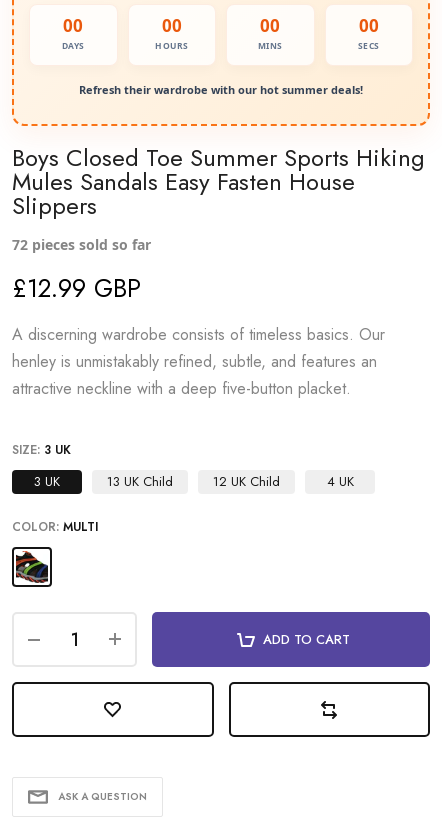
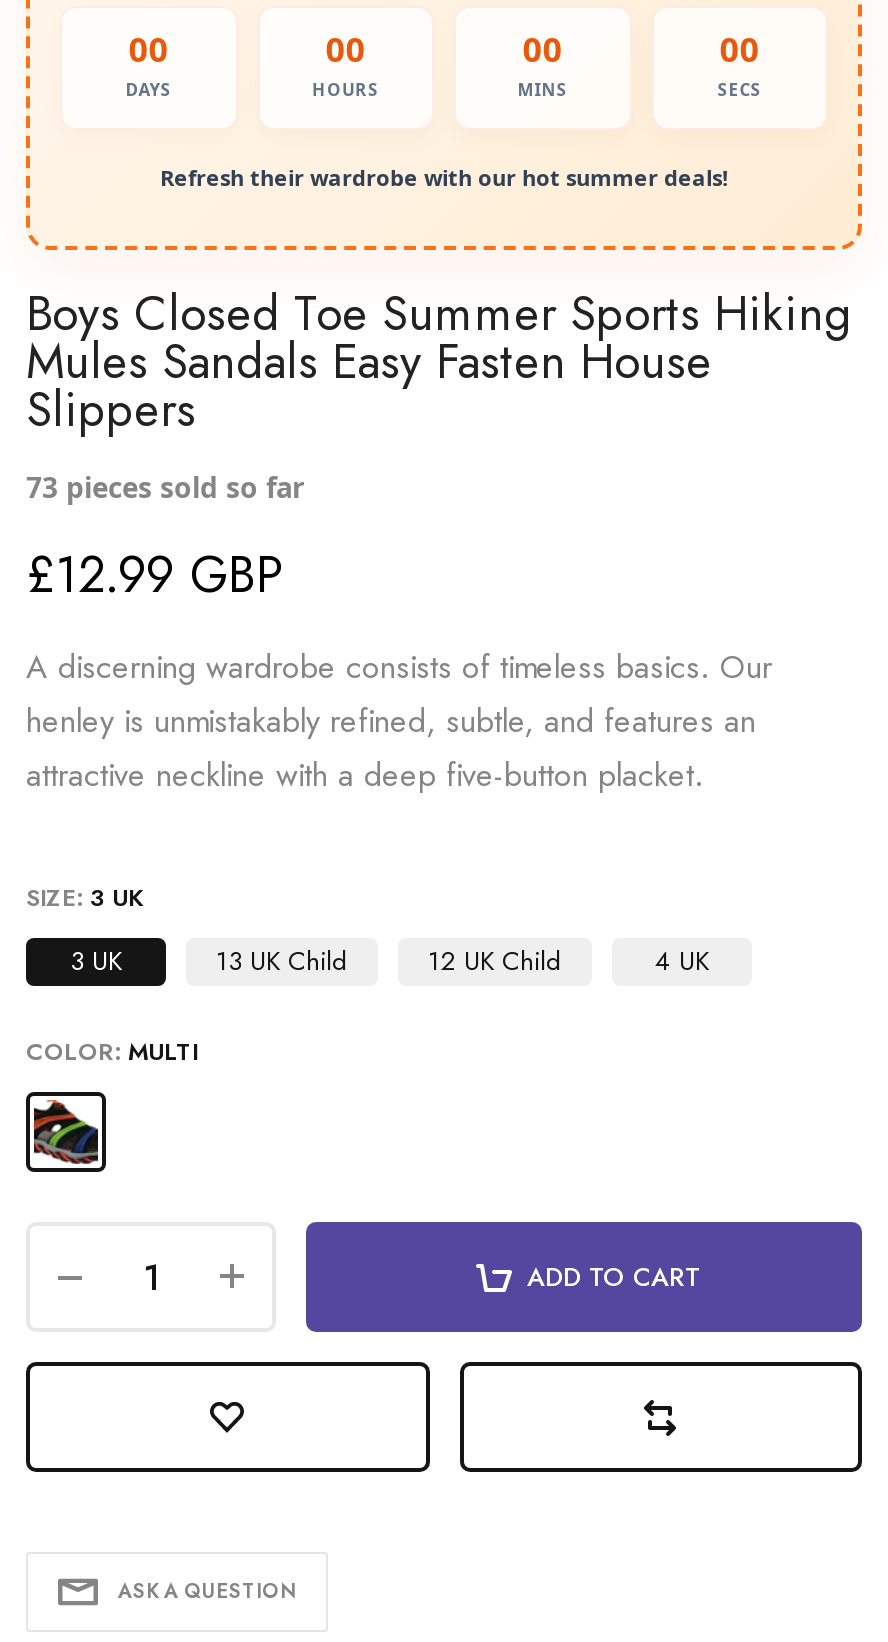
- 72 pieces sold so far
+ 73 pieces sold so far
